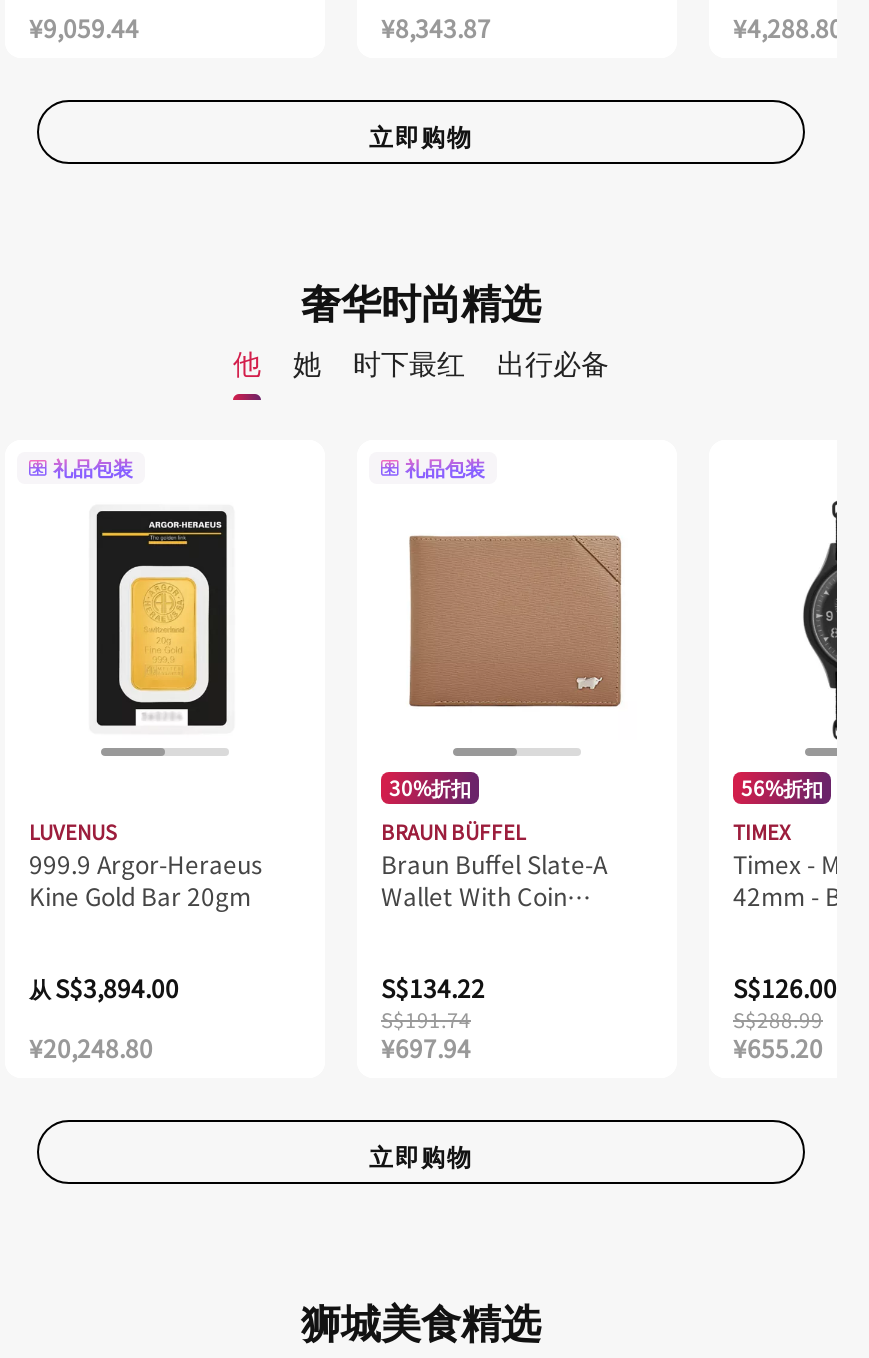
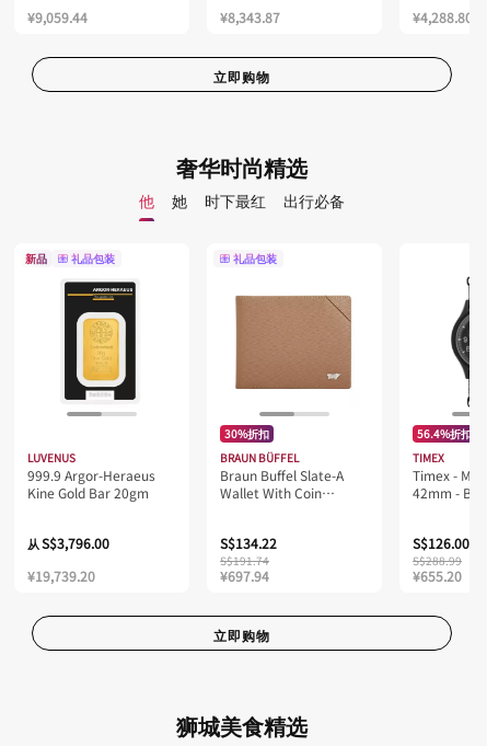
+ 新品

- 56%折扣
+ 56.4%折扣

- 从 S$3,894.00
+ 从 S$3,796.00

- ¥20,248.80
+ ¥19,739.20
